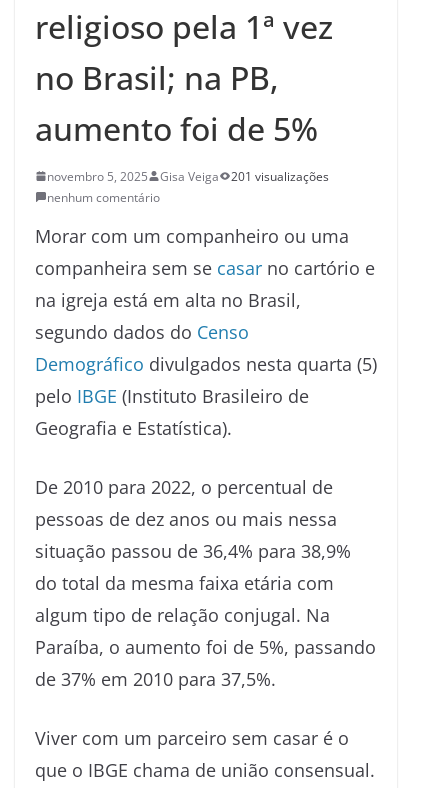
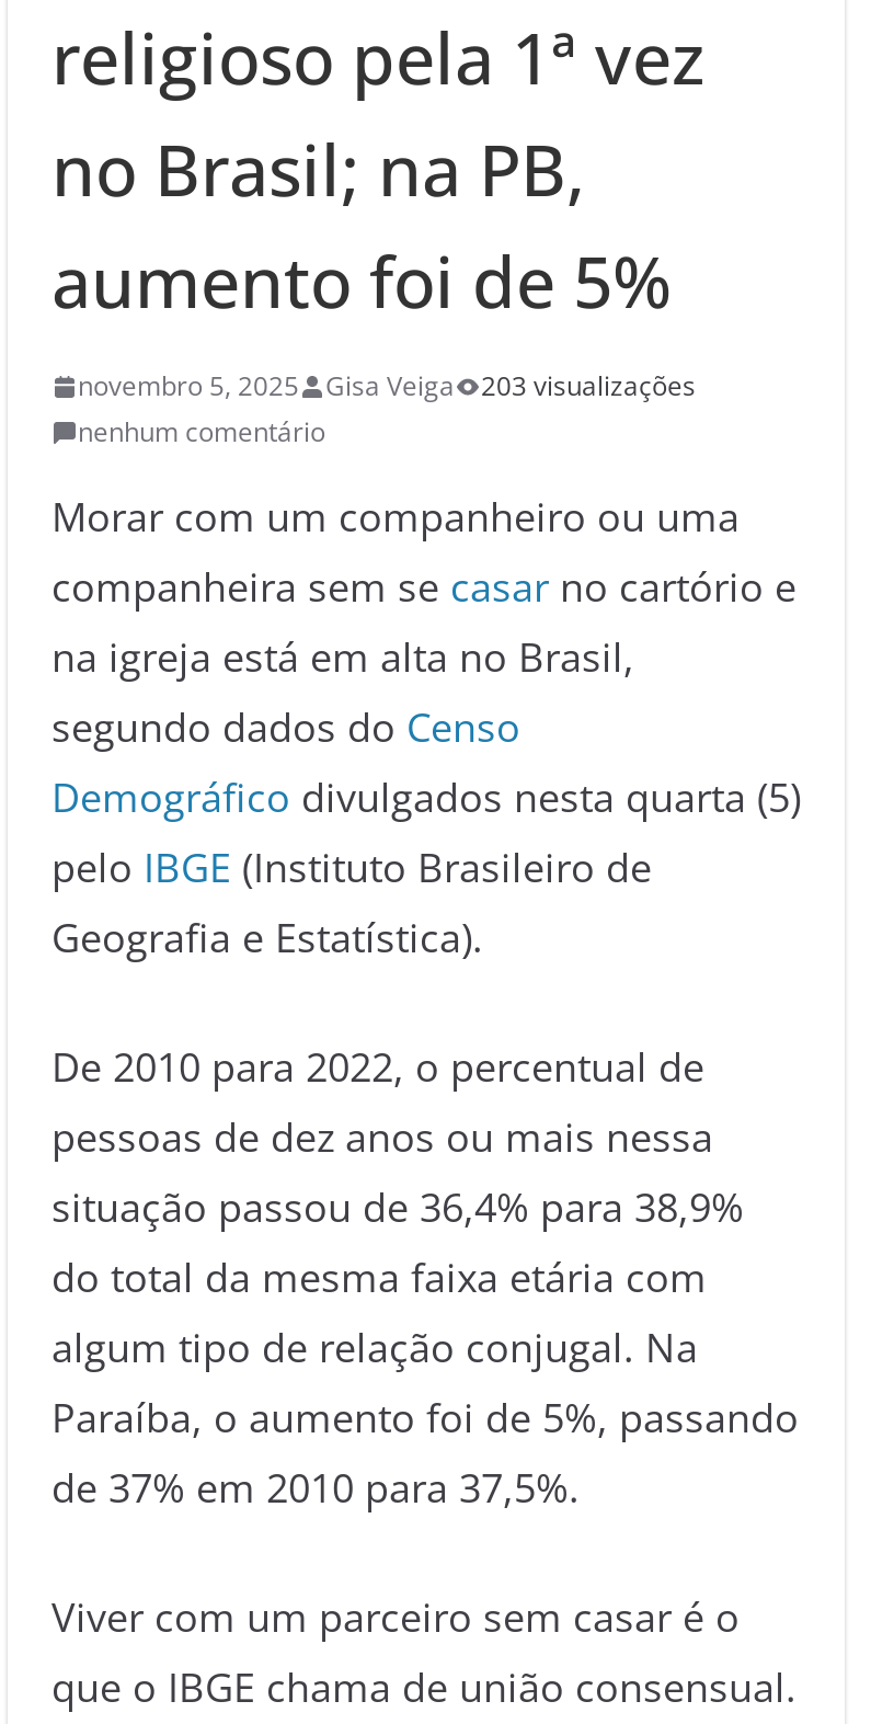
- 201 visualizações
+ 203 visualizações
